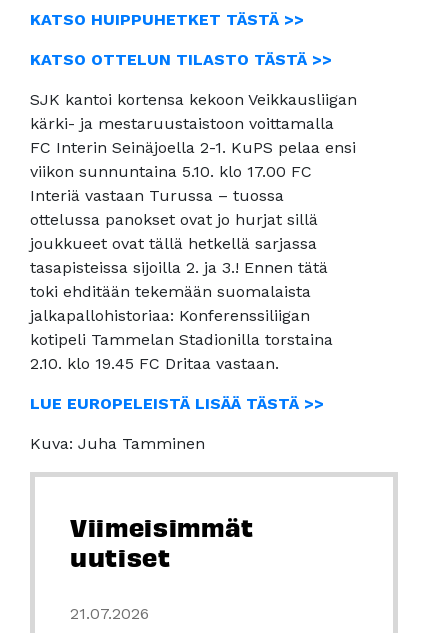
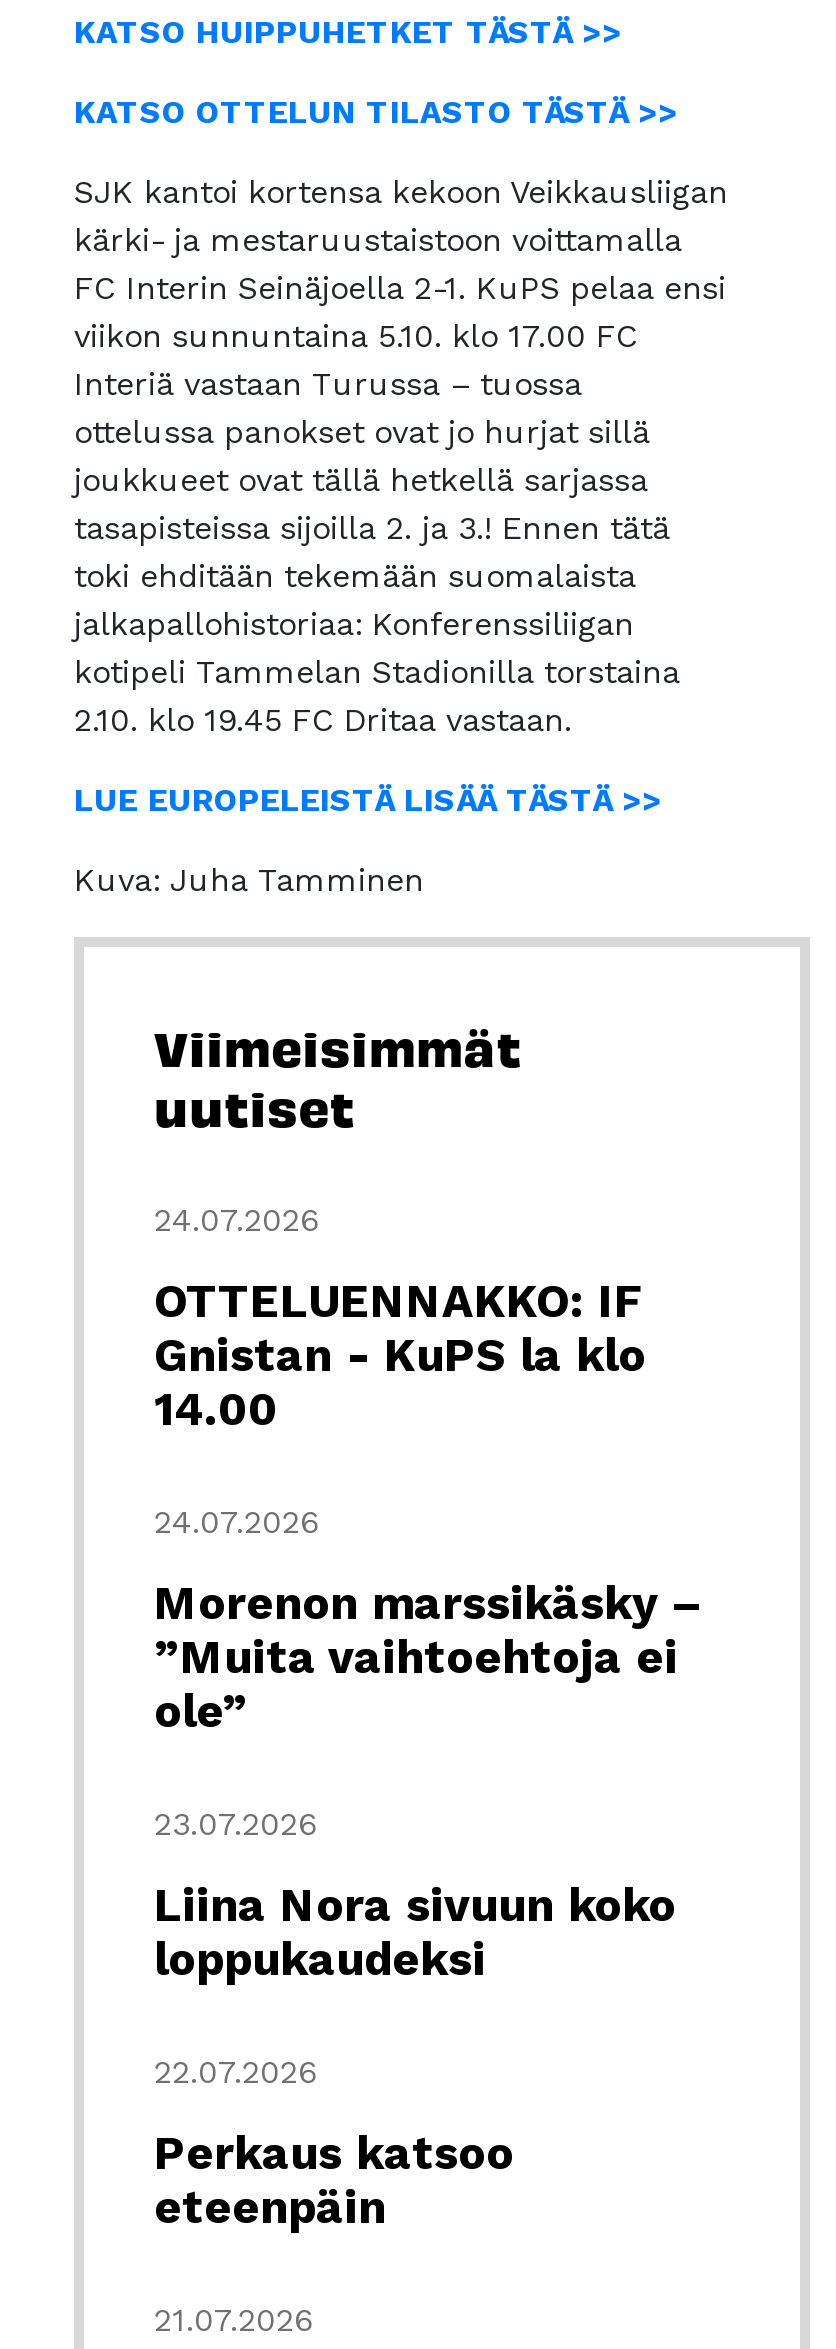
+ 24.07.2026
+ OTTELUENNAKKO: IF
+ Gnistan - KuPS la klo
+ 14.00
+ 24.07.2026
+ Morenon marssikäsky –
+ ”Muita vaihtoehtoja ei
+ ole”
+ 23.07.2026
+ Liina Nora sivuun koko
+ loppukaudeksi
+ 22.07.2026
+ Perkaus katsoo
+ eteenpäin
